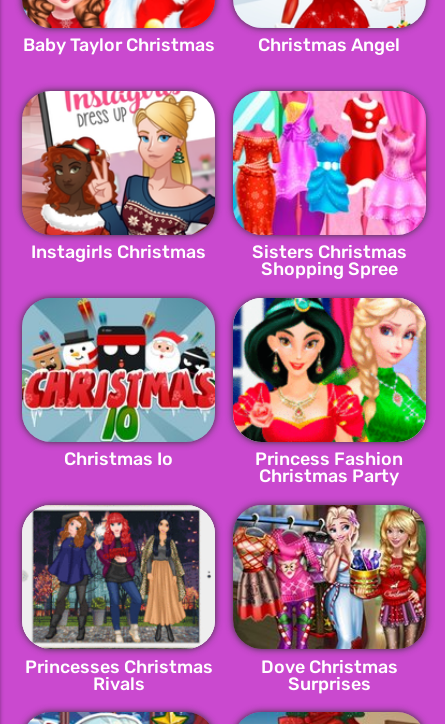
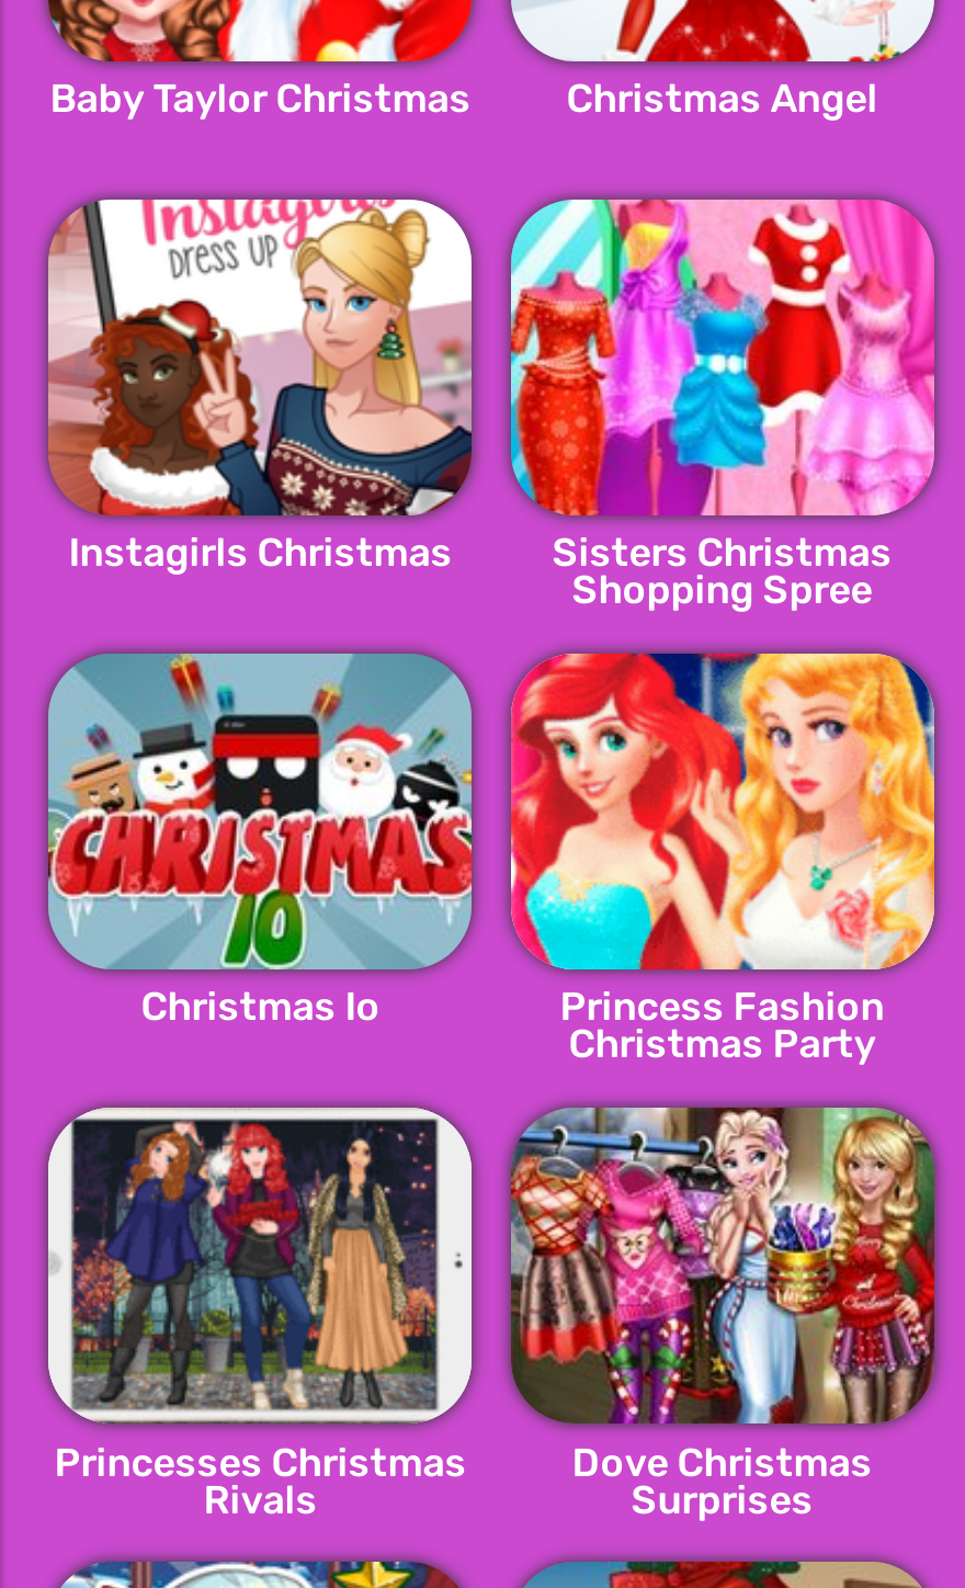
- [image]
+ [image]
